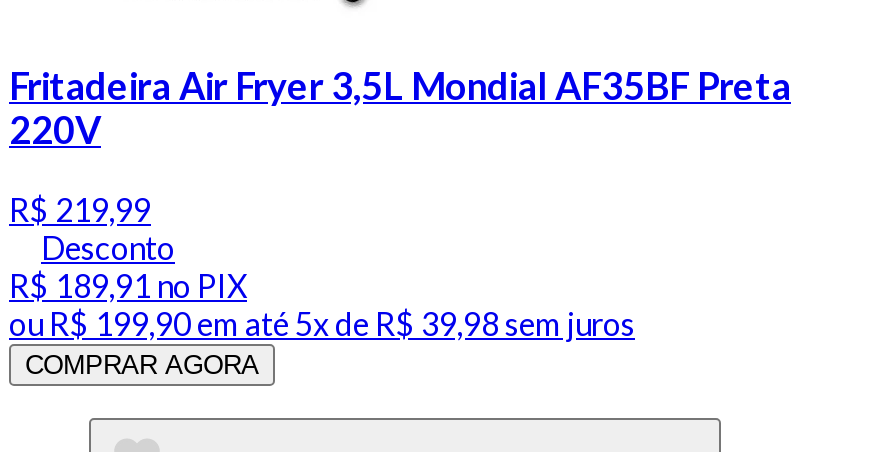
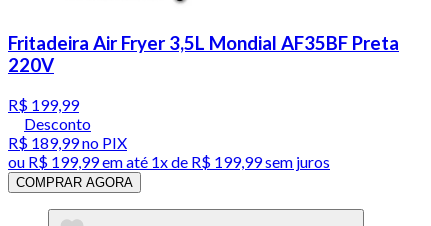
- R$ 219,99
+ R$ 199,99

- R$ 189,91no PIX
+ R$ 189,99no PIX

- ouR$ 199,90em até 5x de R$ 39,98 sem juros
+ ouR$ 199,99em até 1x de R$ 199,99 sem juros
